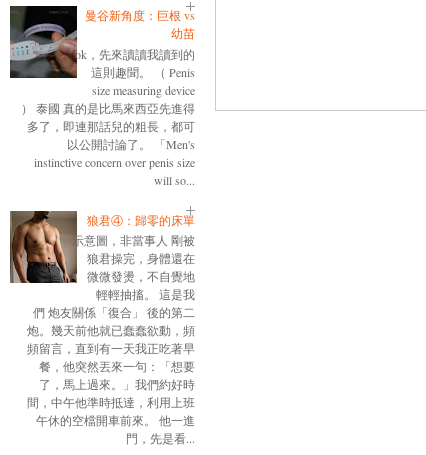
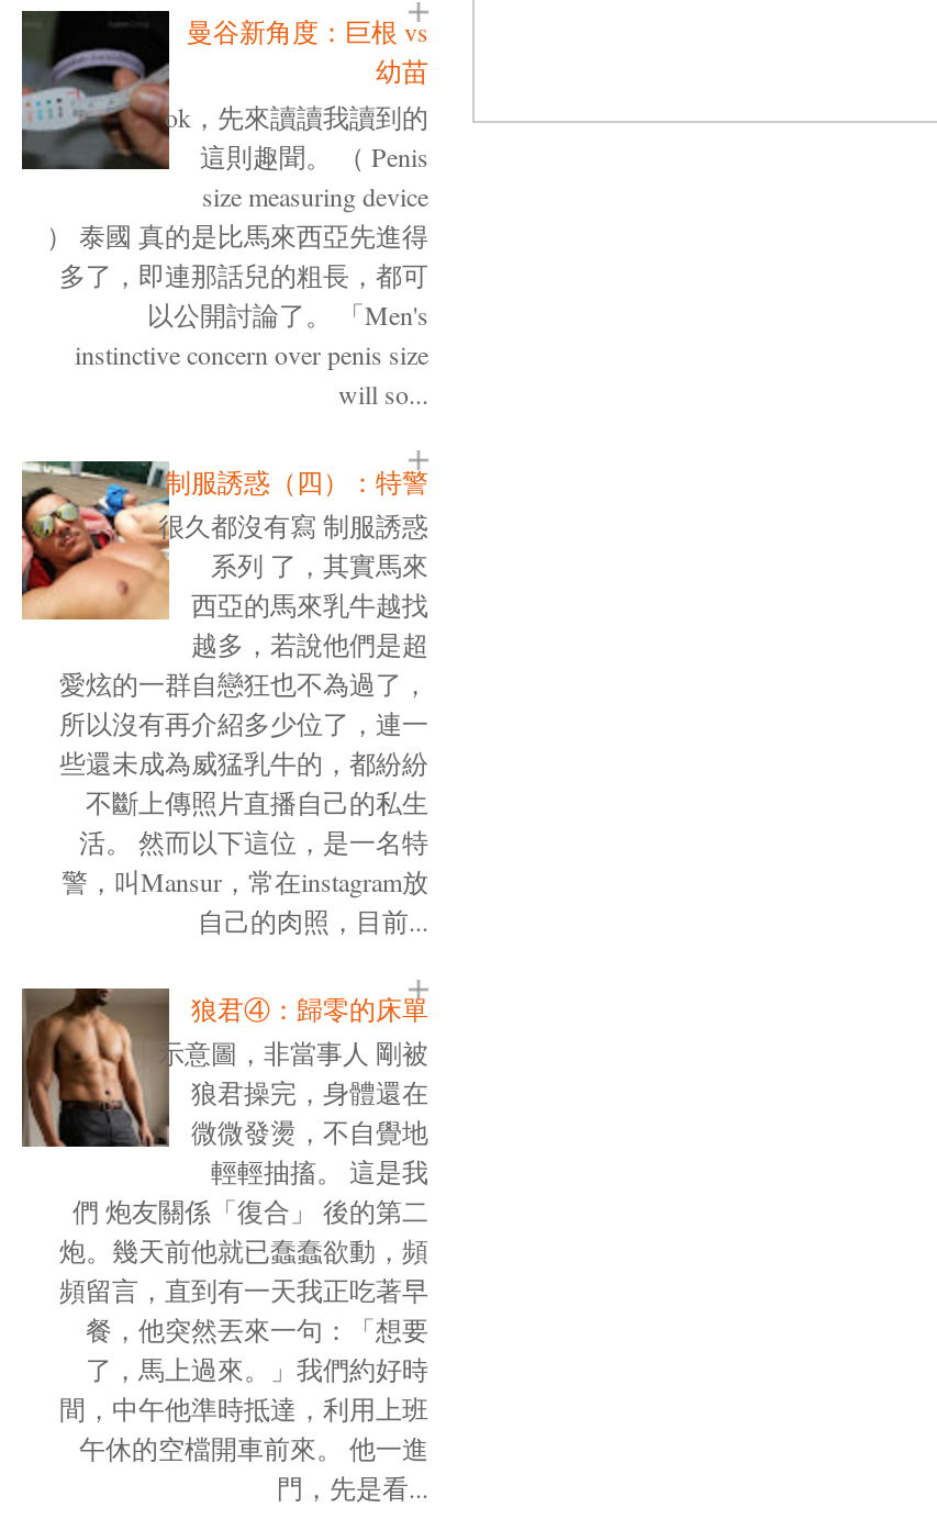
+ [image]
+ 制服誘惑（四）：特警
+ 很久都沒有寫 制服誘惑
+ 系列 了，其實馬來
+ 西亞的馬來乳牛越找
+ 越多，若說他們是超
+ 愛炫的一群自戀狂也不為過了，
+ 所以沒有再介紹多少位了，連一
+ 些還未成為威猛乳牛的，都紛紛
+ 不斷上傳照片直播自己的私生
+ 活。 然而以下這位，是一名特
+ 警，叫Mansur，常在instagram放
+ 自己的肉照，目前...
